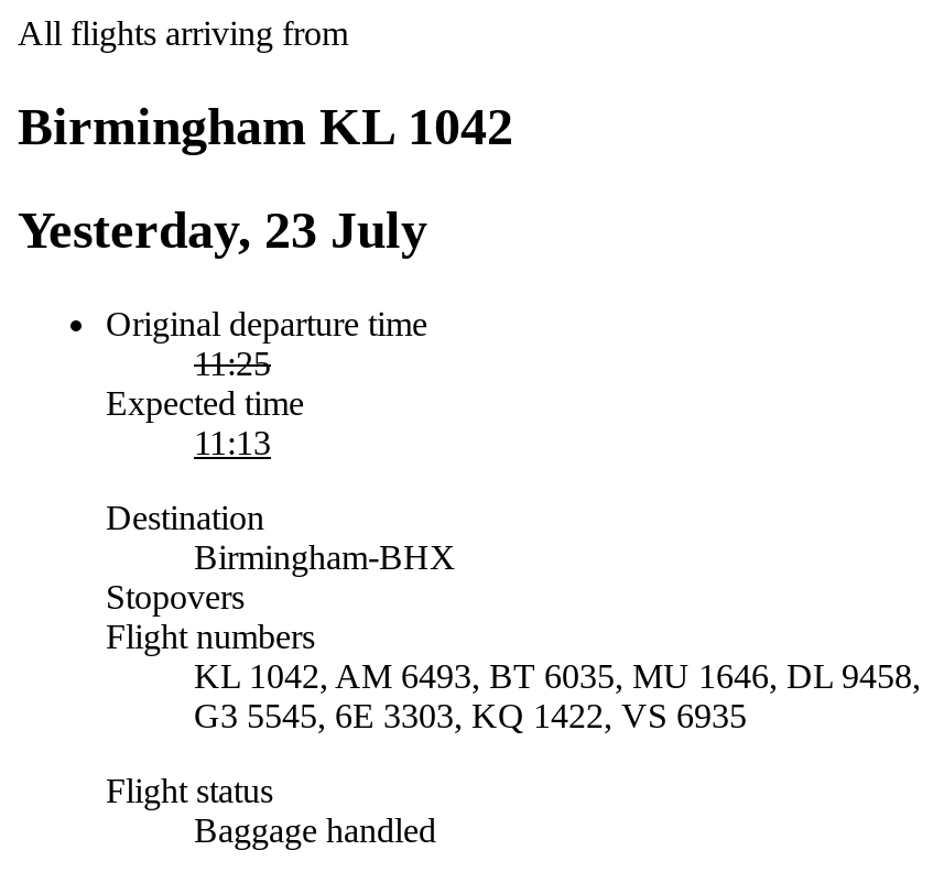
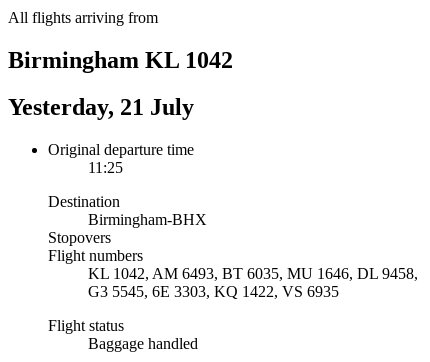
- Yesterday, 23 July
+ Yesterday, 21 July

- Expected time
- 11:13
